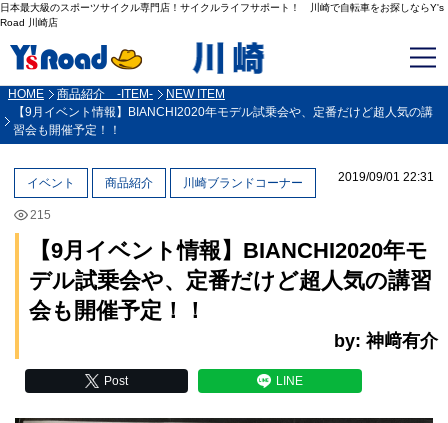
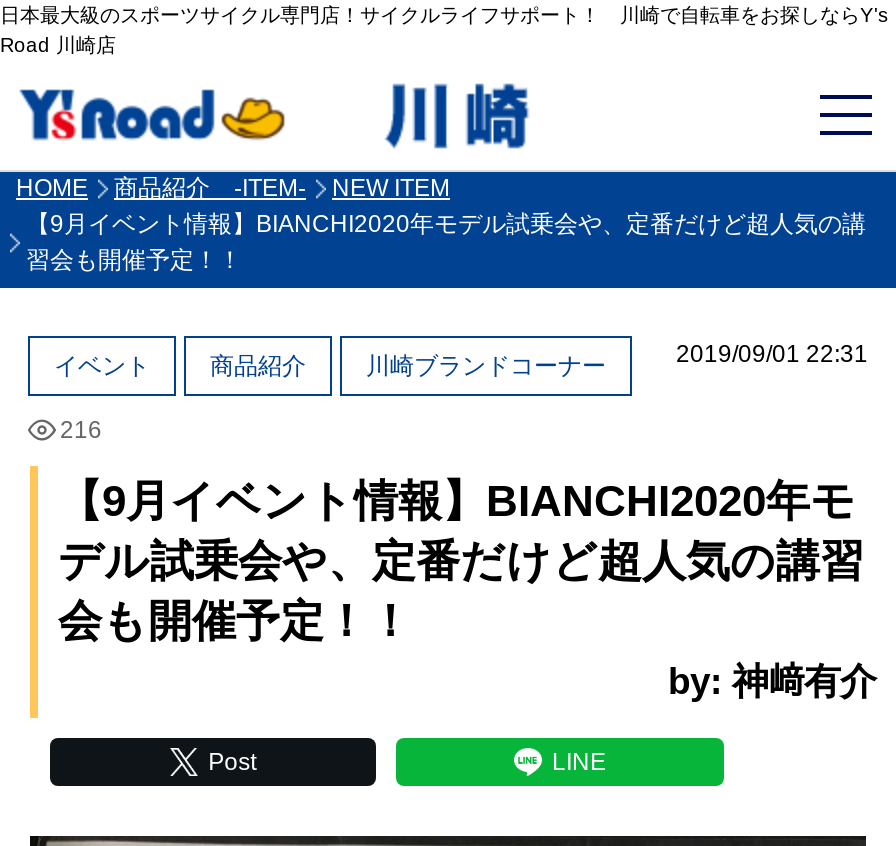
- 215
+ 216
